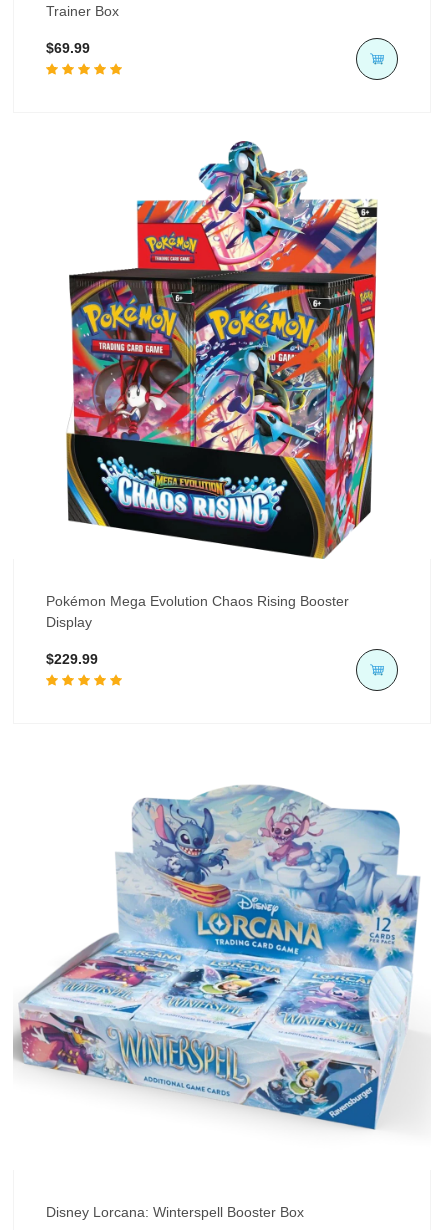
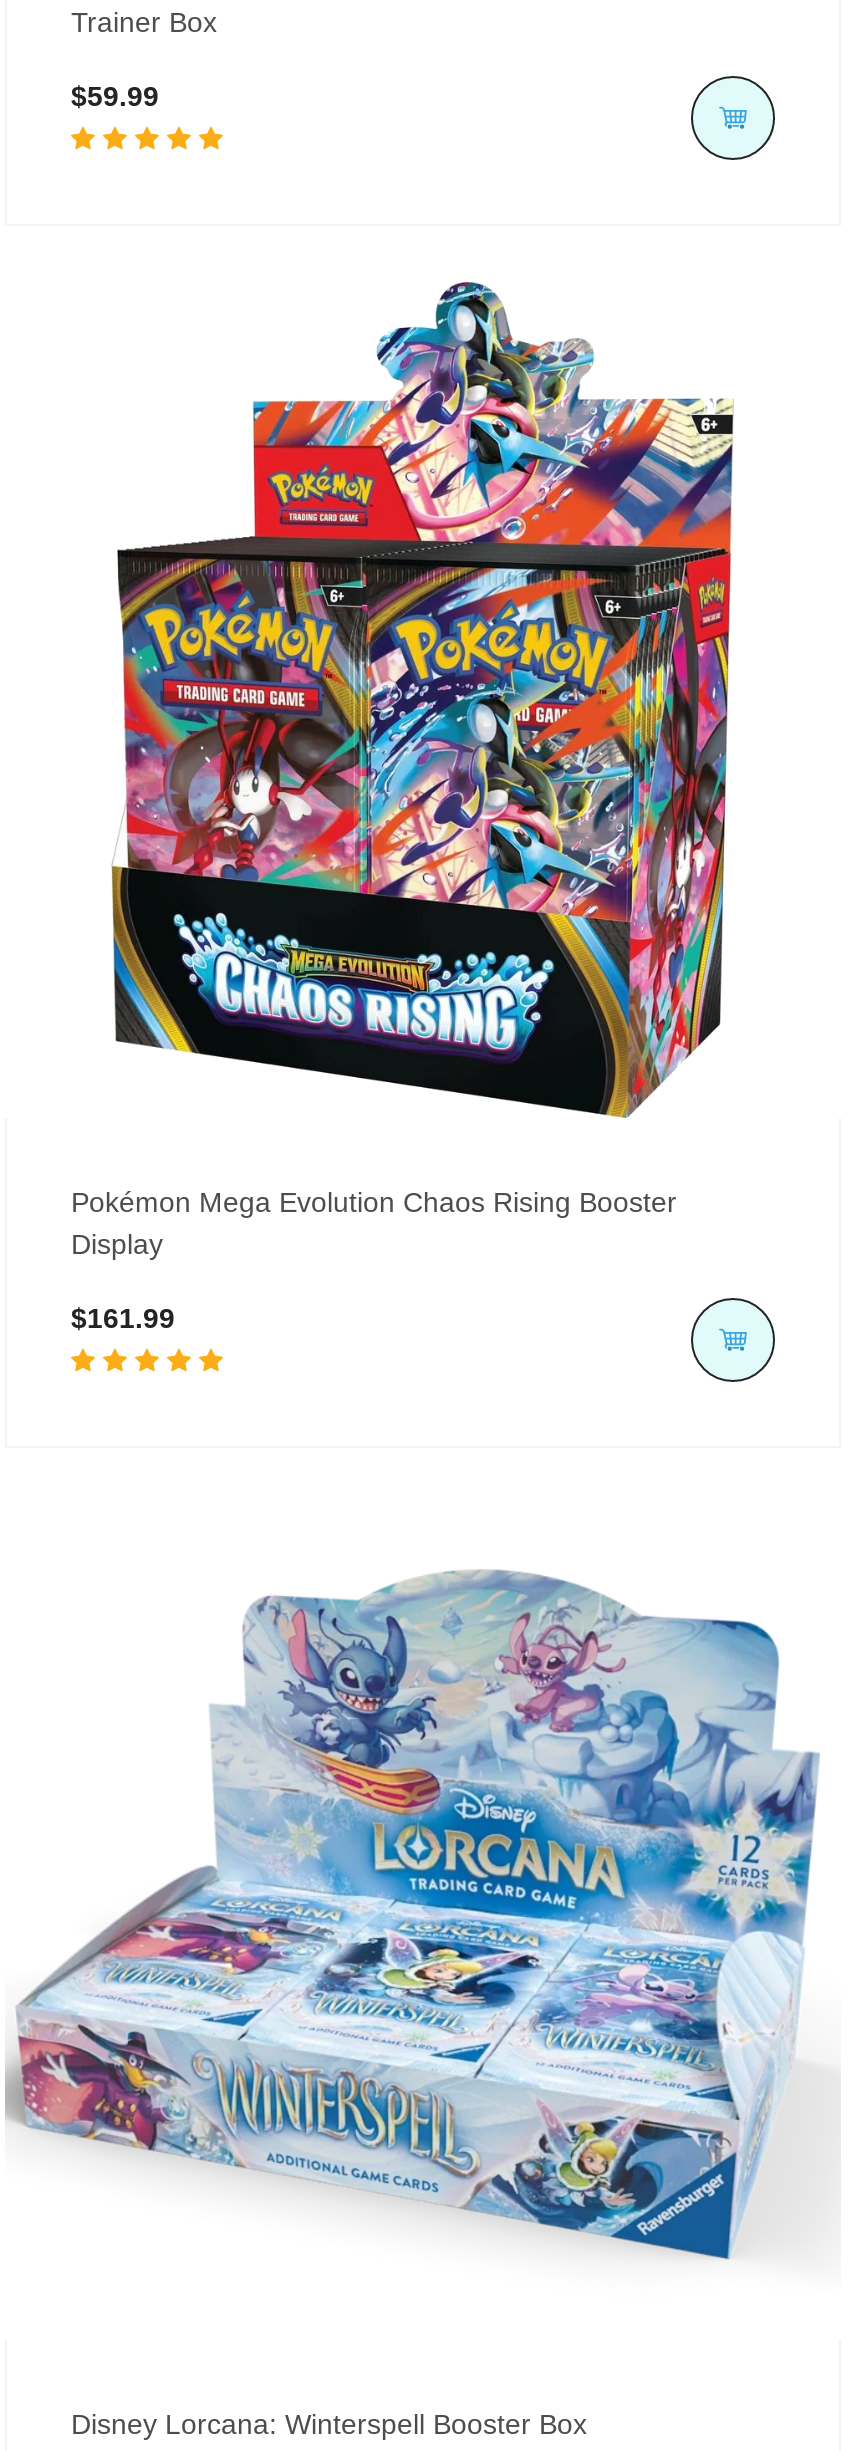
- $69.99
+ $59.99

- $229.99
+ $161.99
